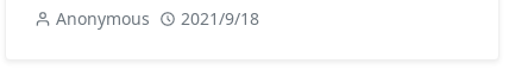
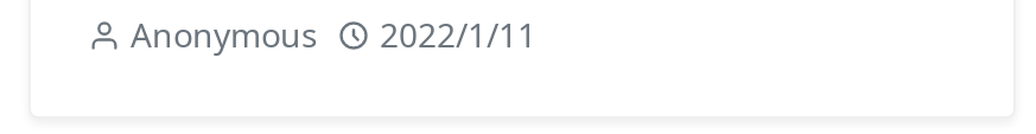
- Anonymous 2021/9/18
+ Anonymous 2022/1/11
